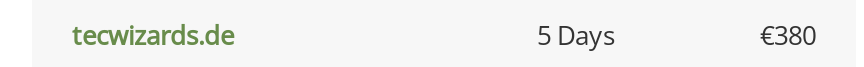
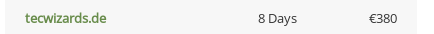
- 5 Days
+ 8 Days
